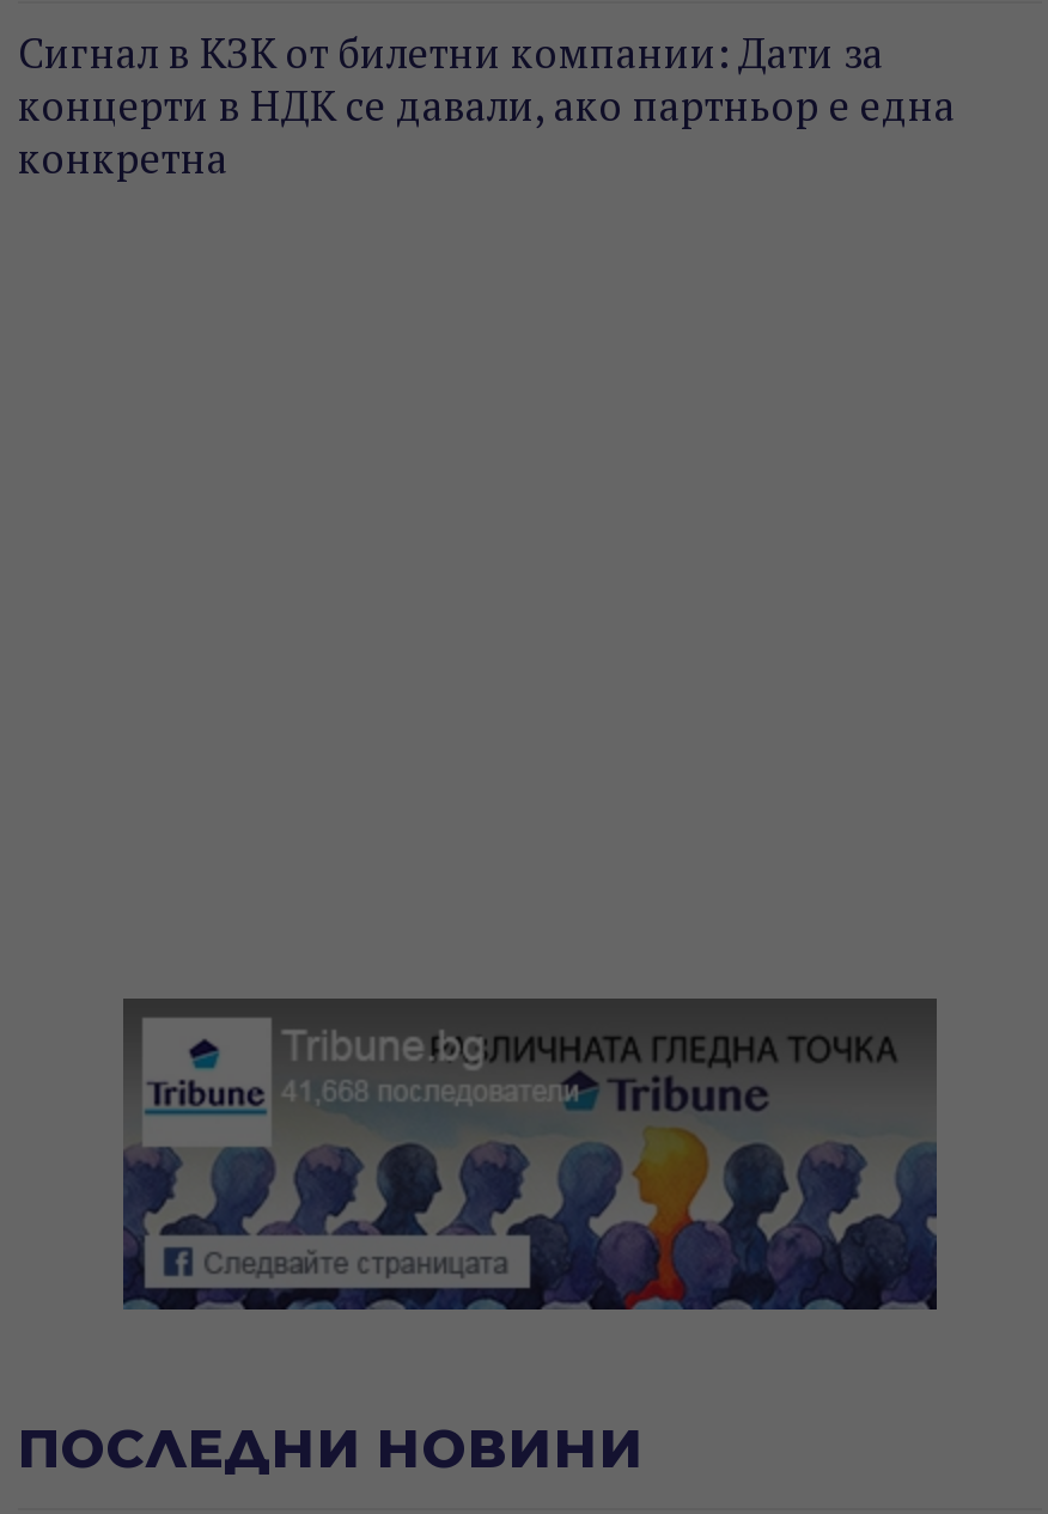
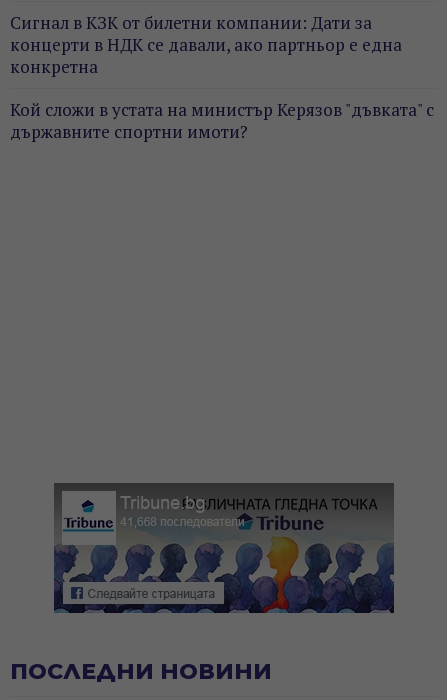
+ Кой сложи в устата на министър Керязов "дъвката" с
+ държавните спортни имоти?
